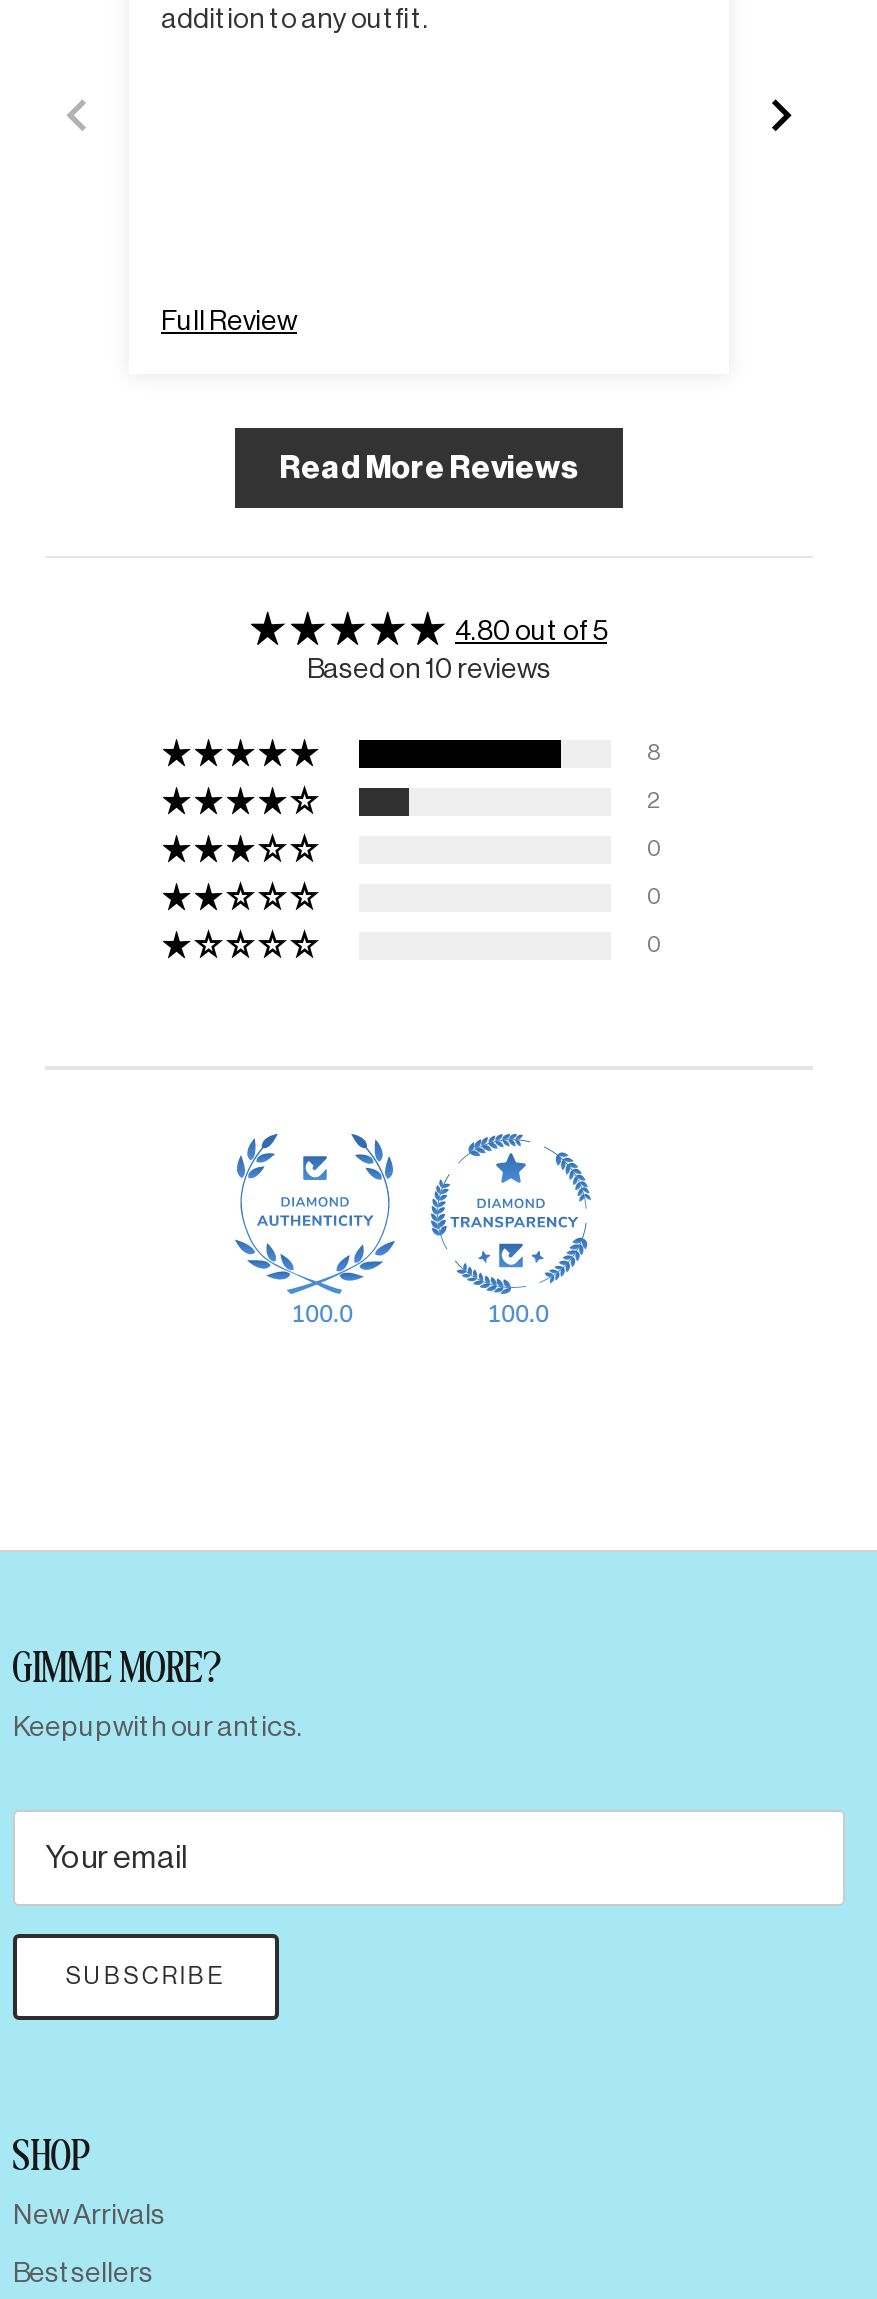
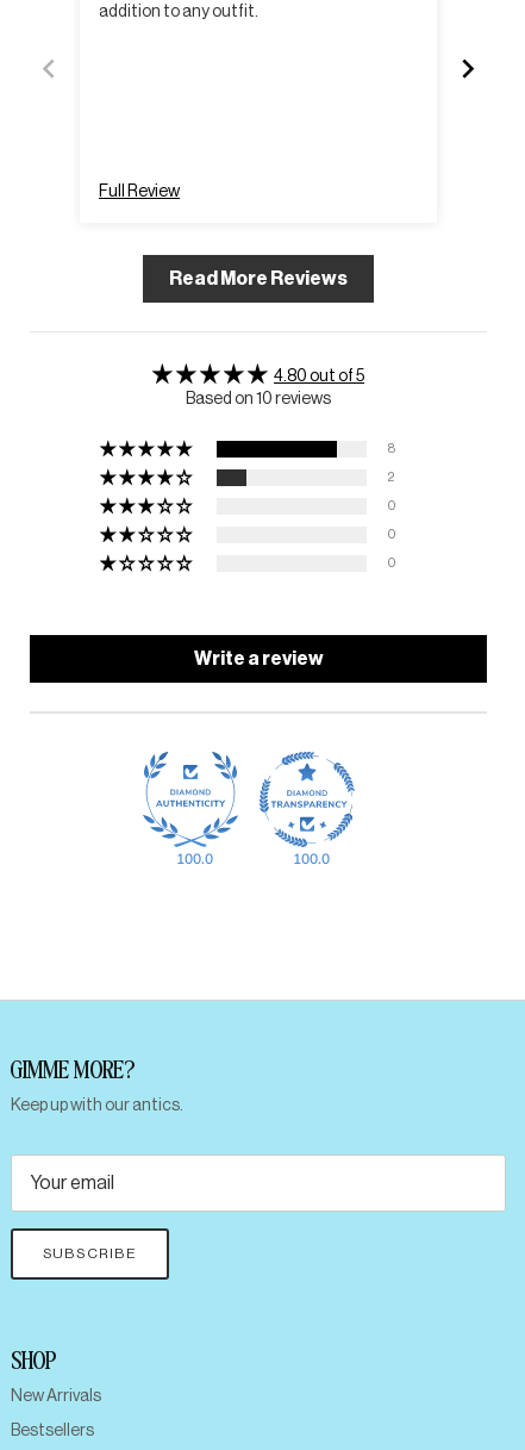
+ Write a review
